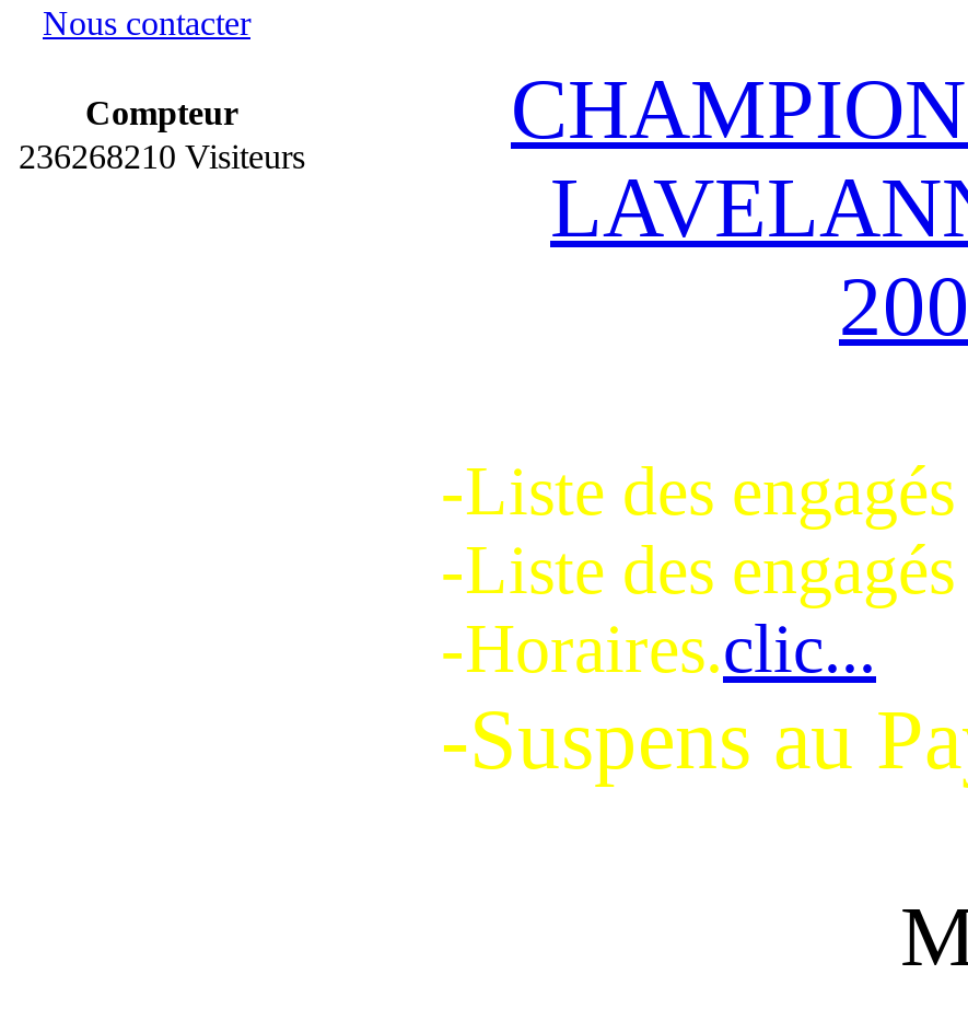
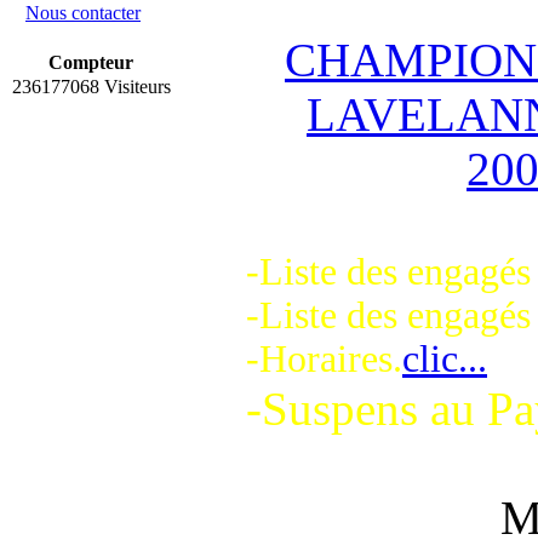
- 236268210 Visiteurs
+ 236177068 Visiteurs
